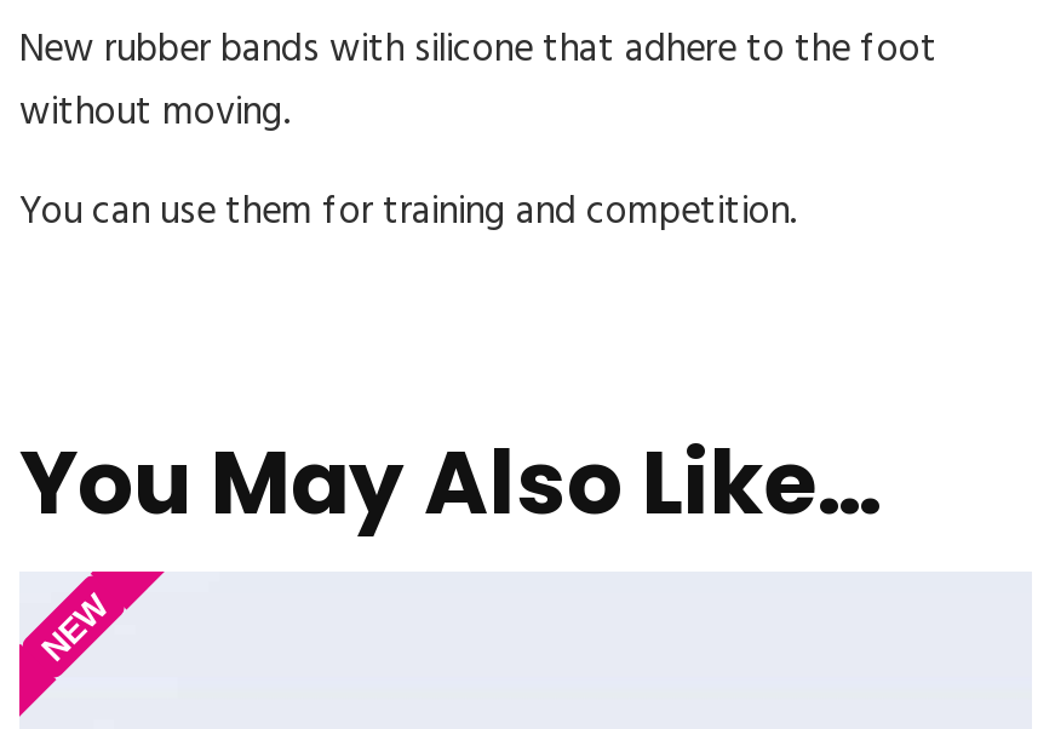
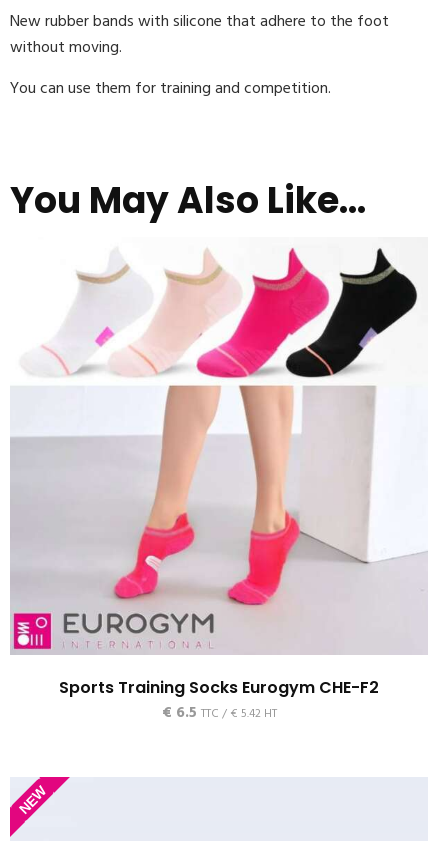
+ [image]
+ Sports Training Socks Eurogym CHE-F2
+ €6.5 TTC /€5.42 HT
